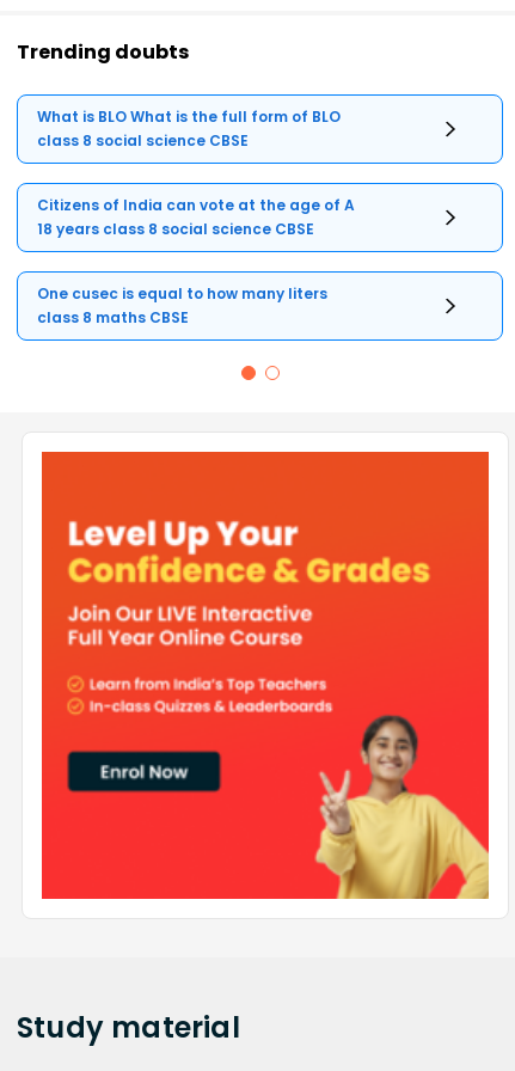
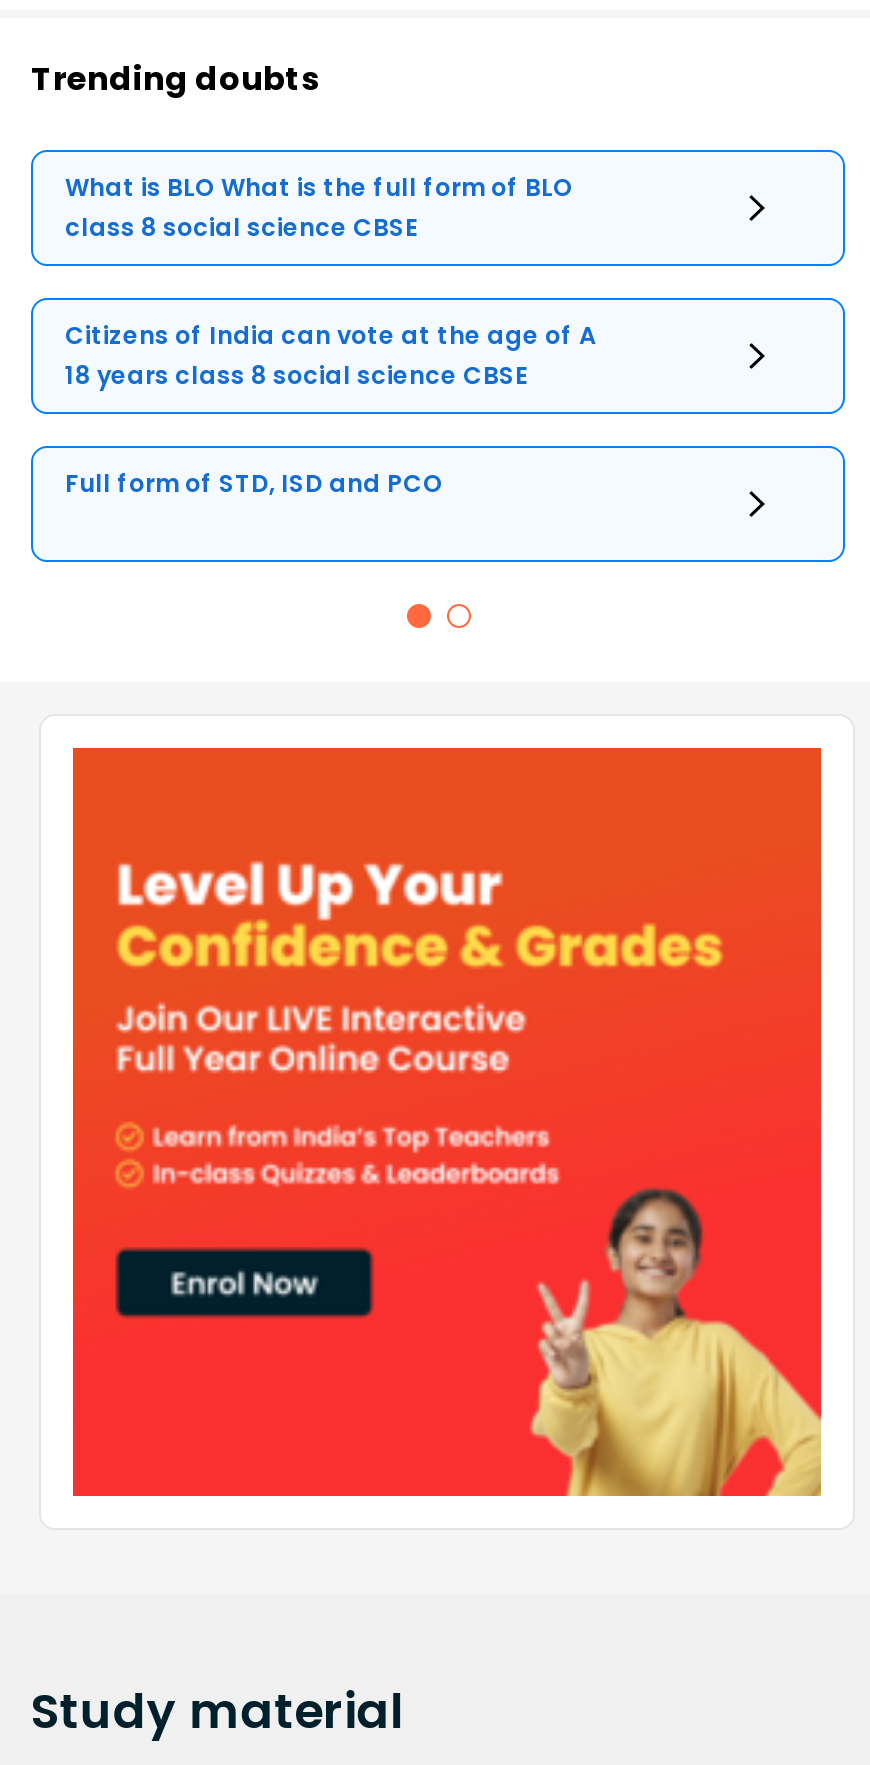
- One cusec is equal to how many liters
- class 8 maths CBSE
+ Full form of STD, ISD and PCO
